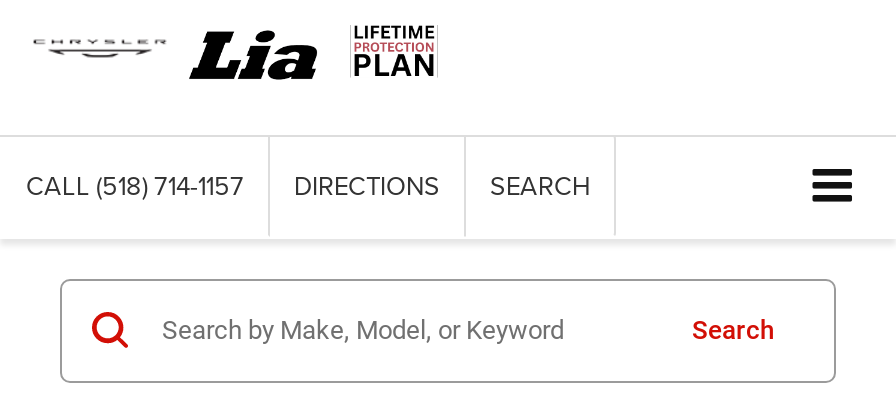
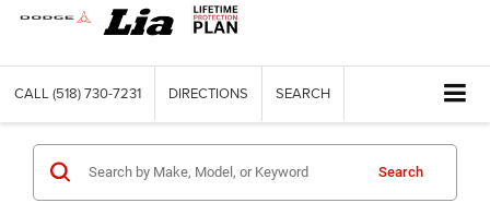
- CALL (518) 714-1157 DIRECTIONS SEARCH
+ CALL (518) 730-7231 DIRECTIONS SEARCH
